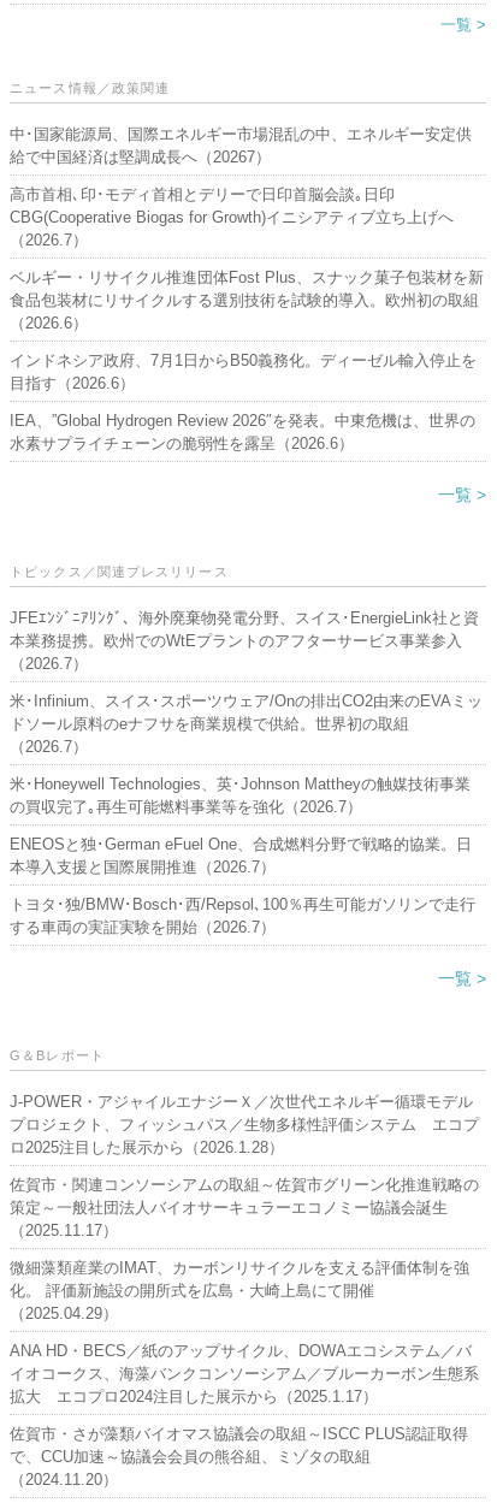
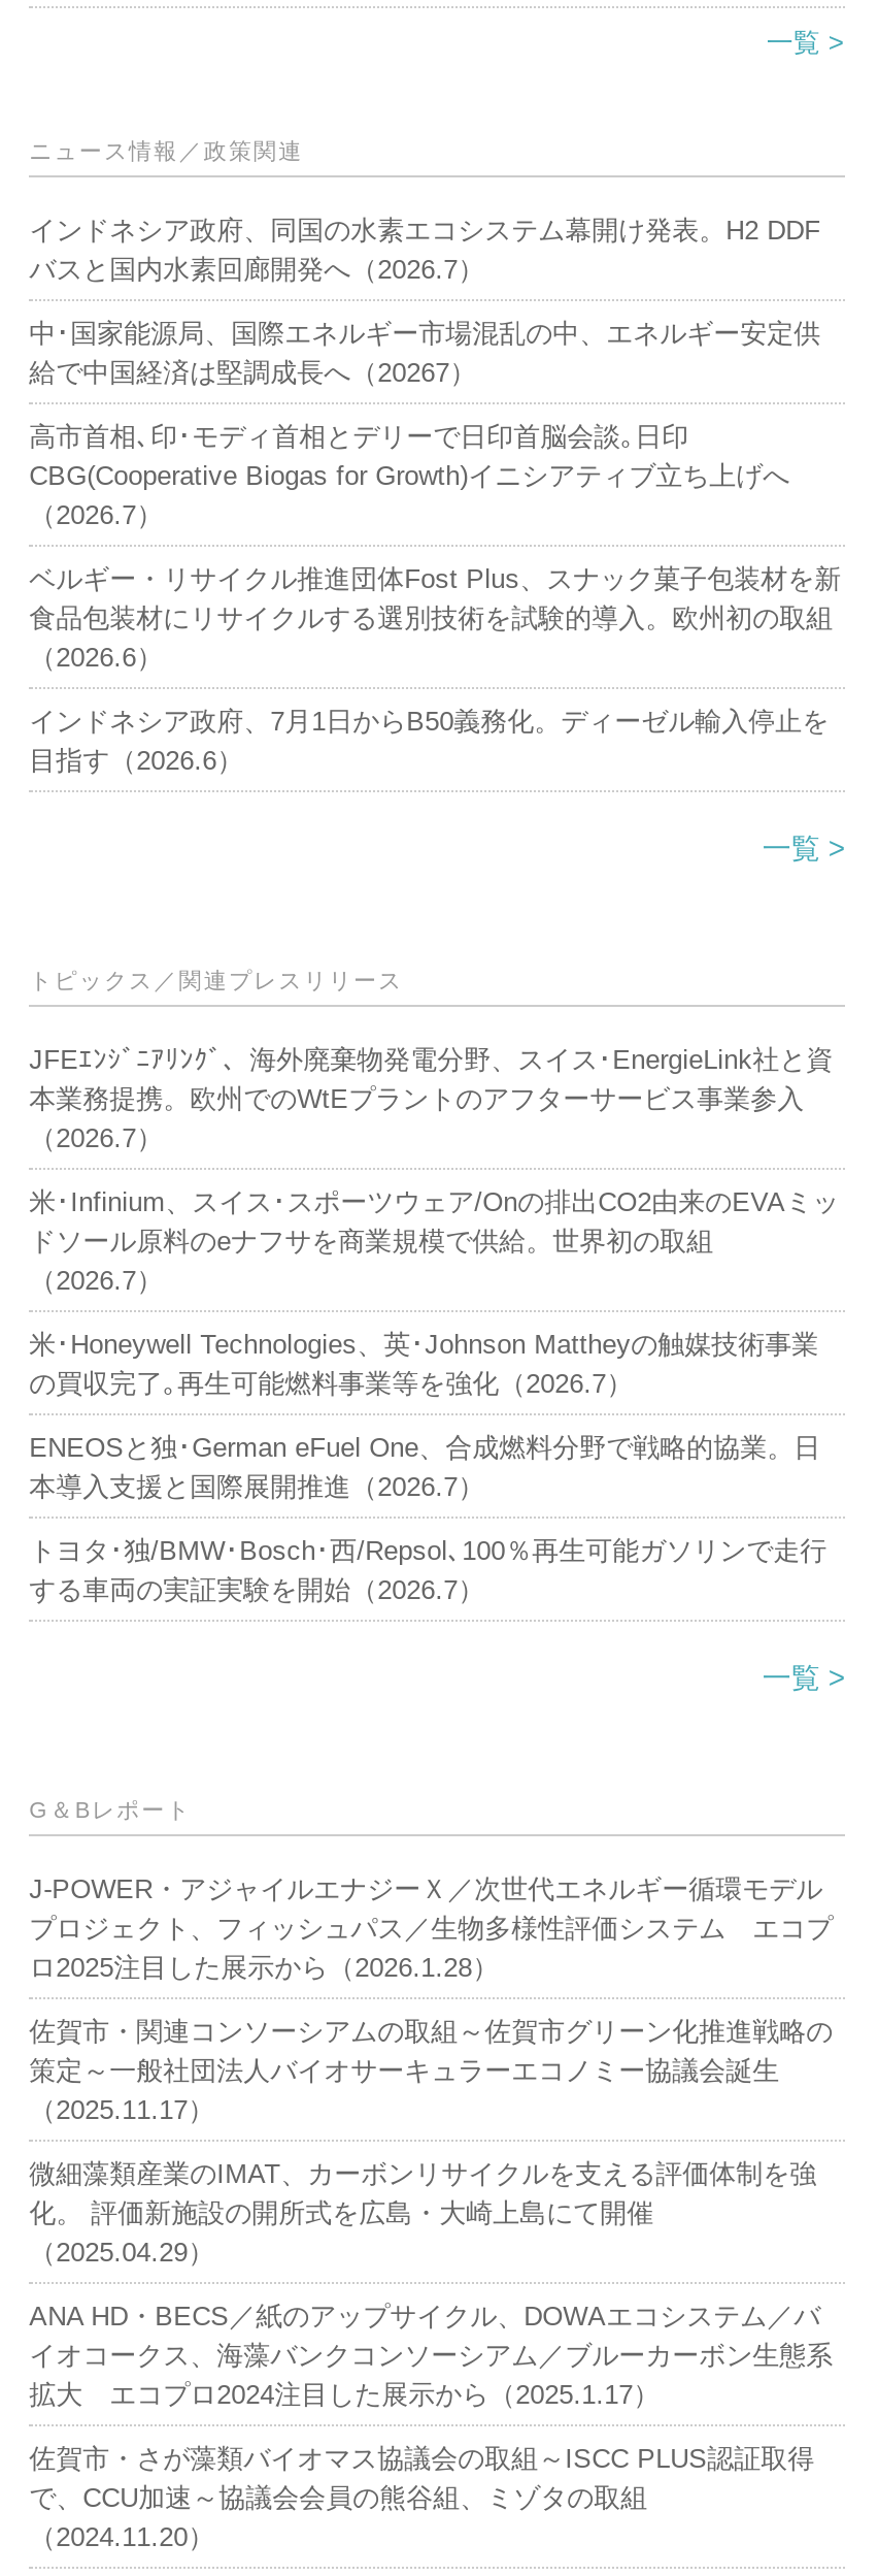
+ インドネシア政府、同国の水素エコシステム幕開け発表。H2 DDF
+ バスと国内水素回廊開発へ（2026.7）

moved down: 中･国家能源局、国際エネルギー市場混乱の中、エネルギー安定供 | 給で中国経済は堅調成長へ（20267） | 高市首相､印･モディ首相とデリーで日印首脳会談｡日印 | ... | インドネシア政府、7月1日からB50義務化。ディーゼル輸入停止を | 目指す（2026.6）

- IEA、”Global Hydrogen Review 2026″を発表。中東危機は、世界の
- 水素サプライチェーンの脆弱性を露呈（2026.6）
